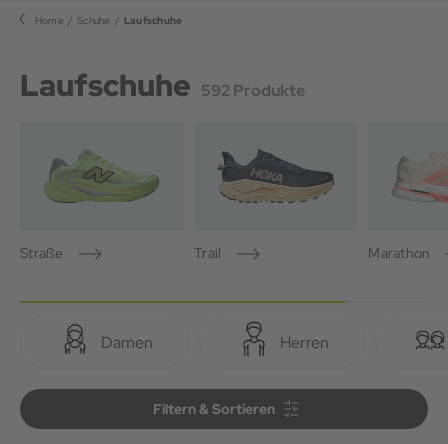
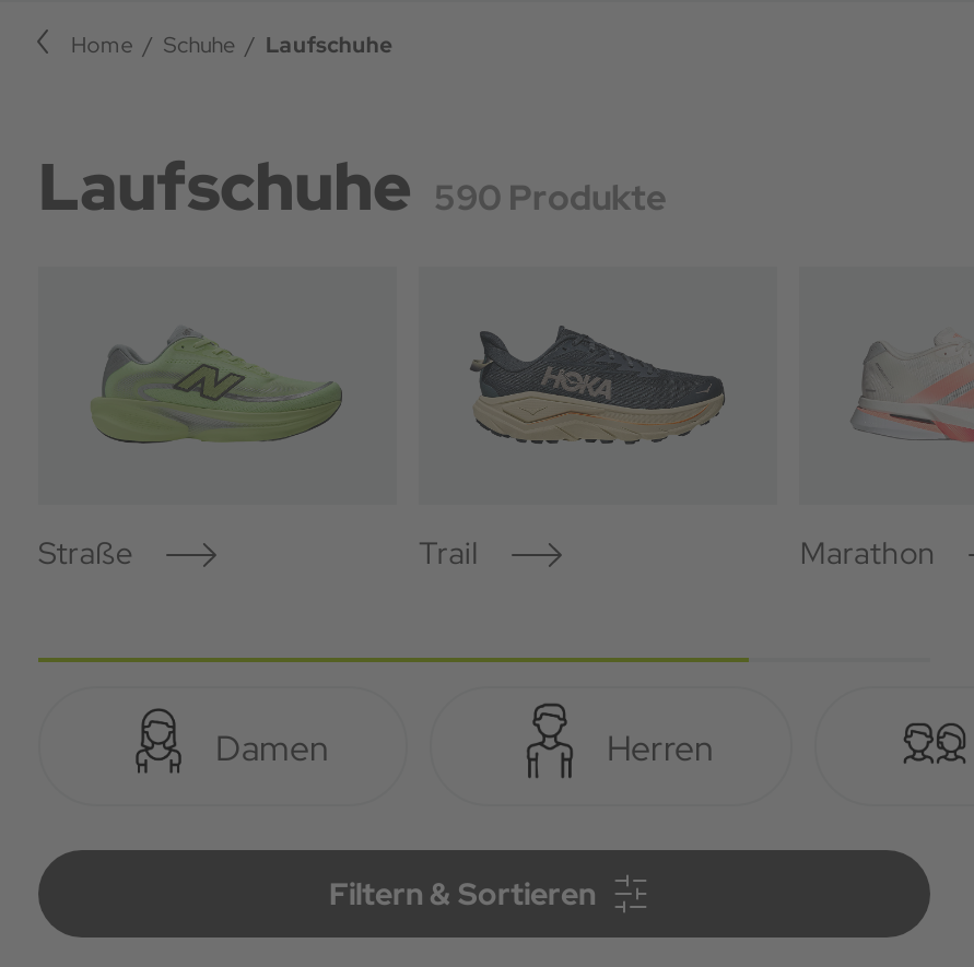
- Laufschuhe 592 Produkte
+ Laufschuhe 590 Produkte
